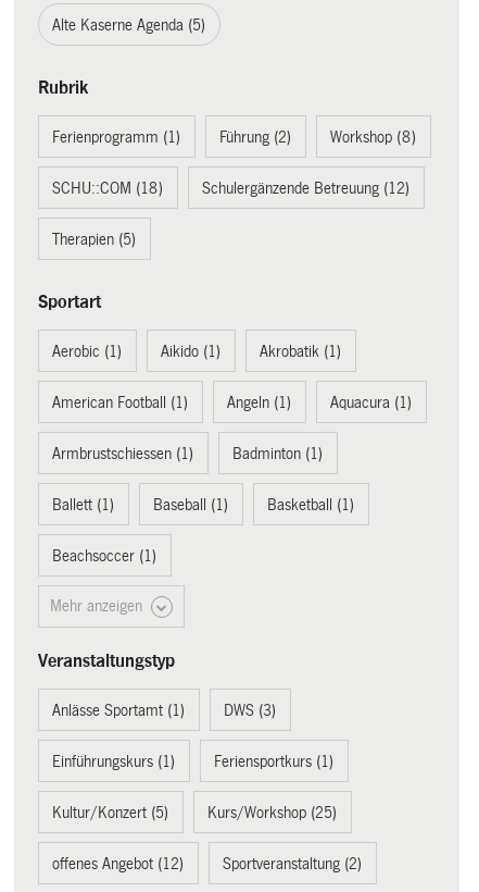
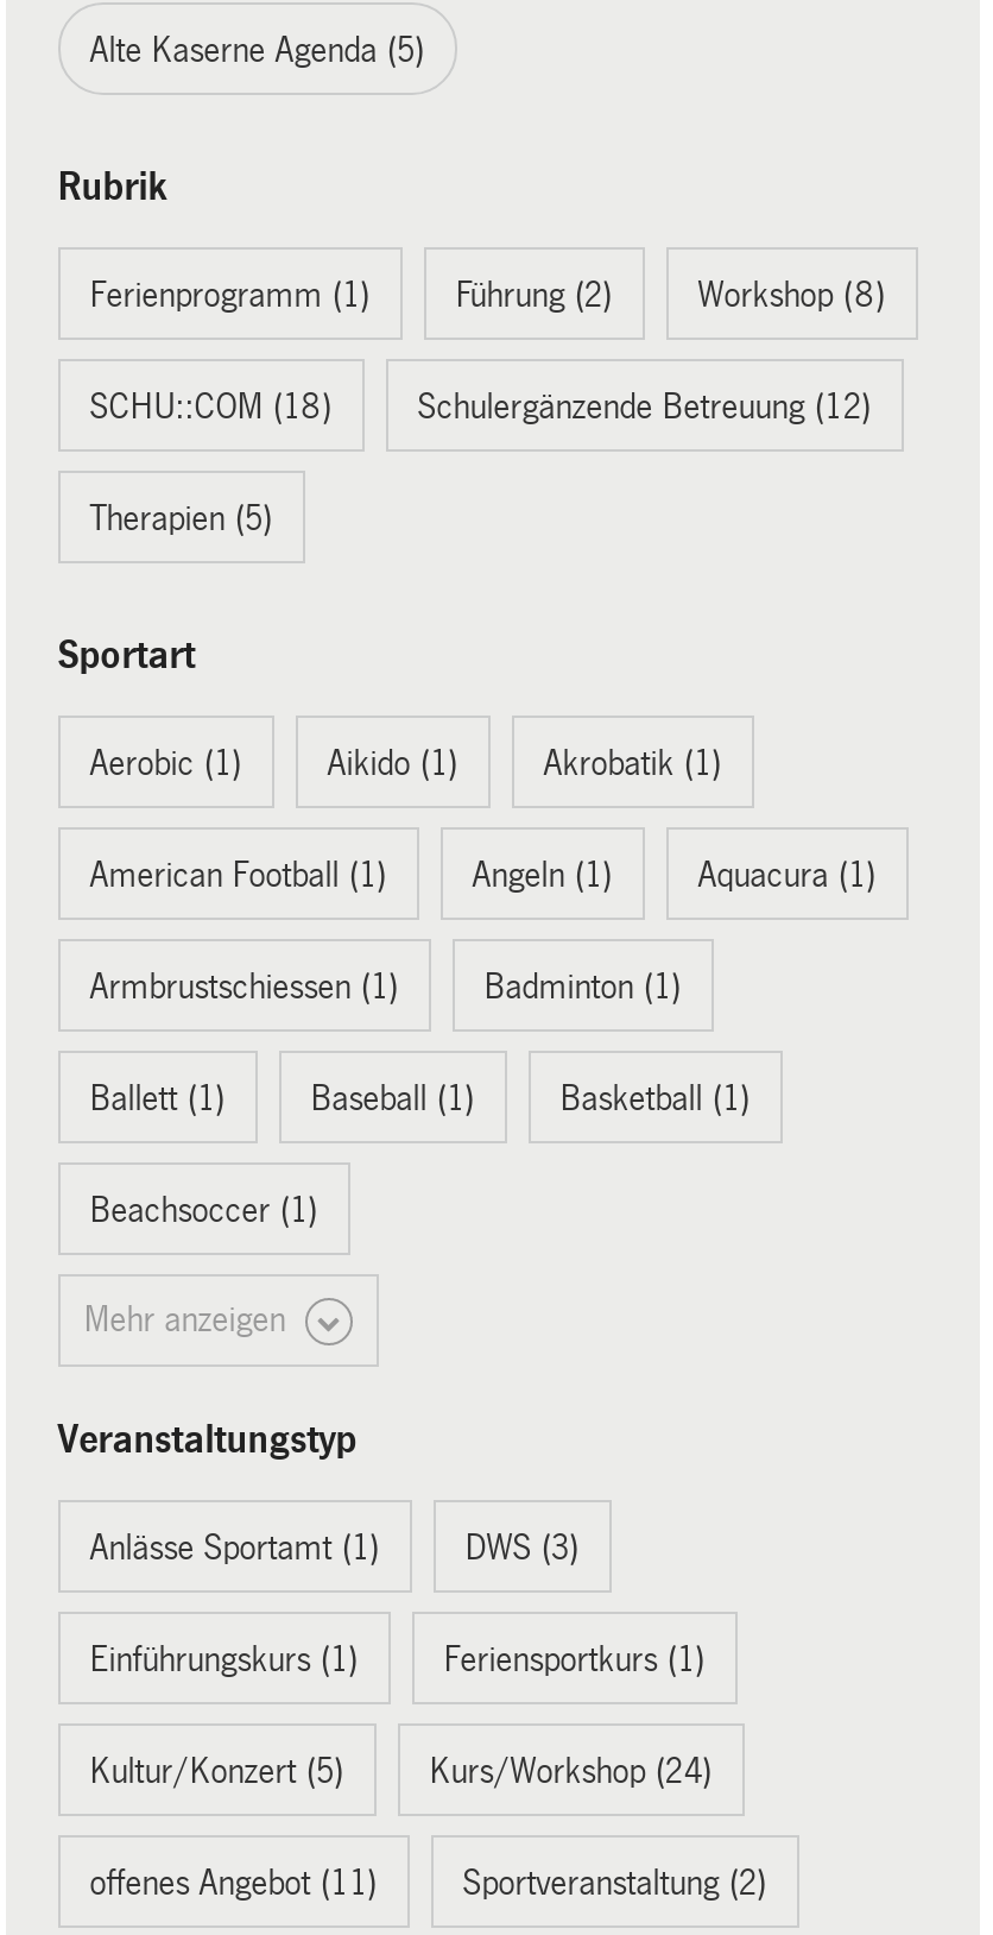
- Kurs/Workshop (25)
+ Kurs/Workshop (24)

- offenes Angebot (12)
+ offenes Angebot (11)
